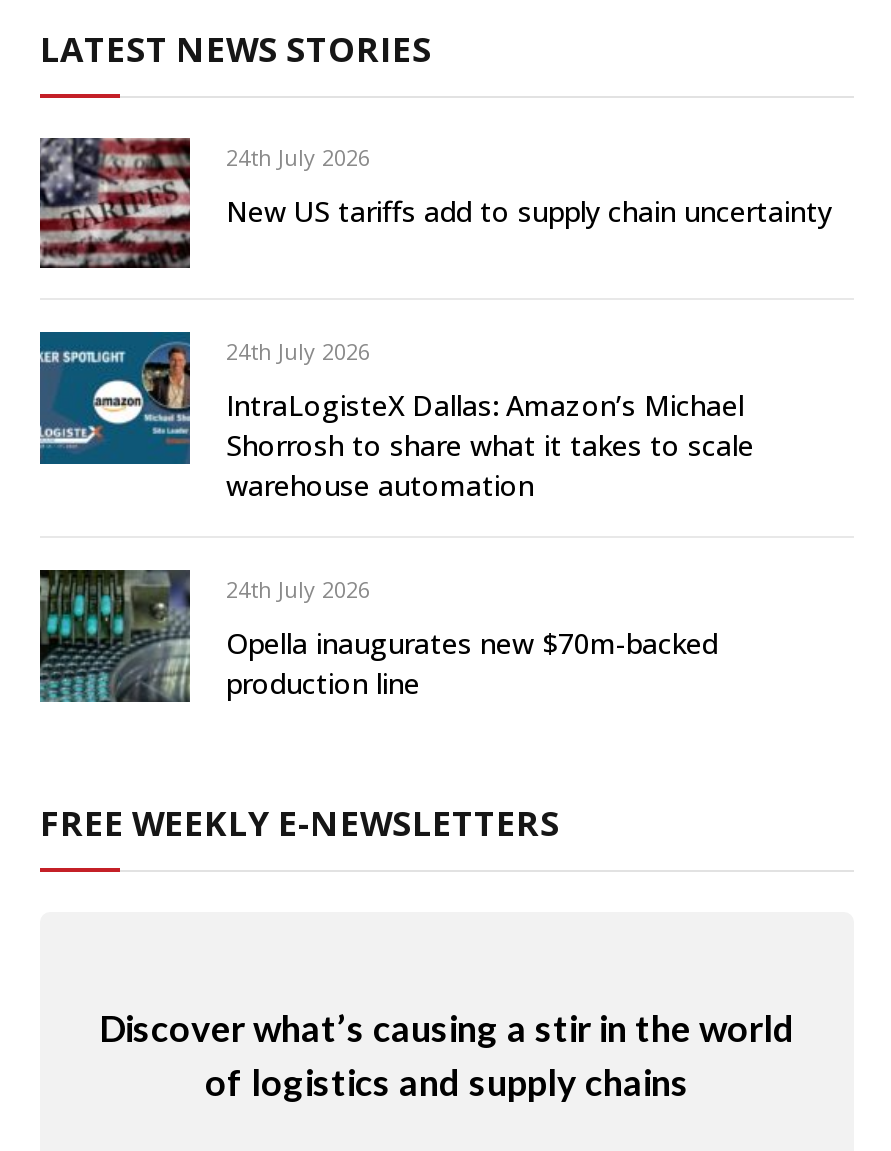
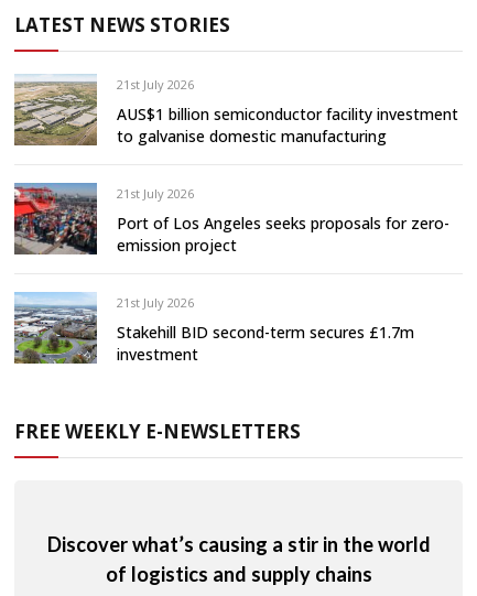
- [image]
- 24th July 2026
+ [image]
+ 21st July 2026

- New US tariffs add to supply chain uncertainty
+ AUS$1 billion semiconductor facility investment
+ to galvanise domestic manufacturing

- [image]
- 24th July 2026
+ [image]
+ 21st July 2026

- IntraLogisteX Dallas: Amazon’s Michael
- Shorrosh to share what it takes to scale
- warehouse automation
+ Port of Los Angeles seeks proposals for zero-
+ emission project

- [image]
- 24th July 2026
+ [image]
+ 21st July 2026

- Opella inaugurates new $70m-backed
- production line
+ Stakehill BID second-term secures £1.7m
+ investment
